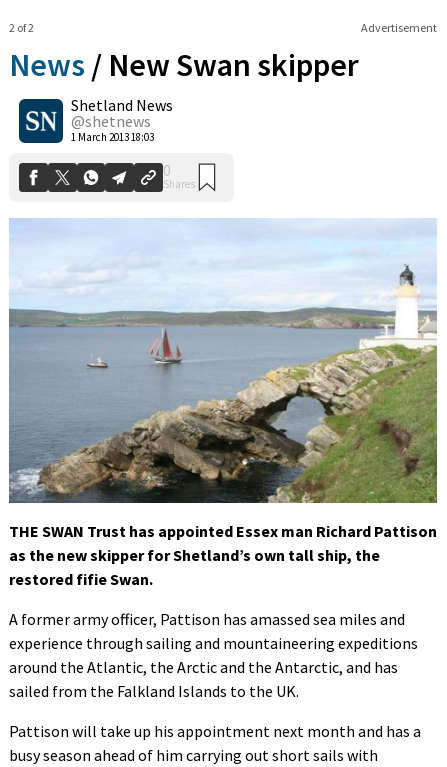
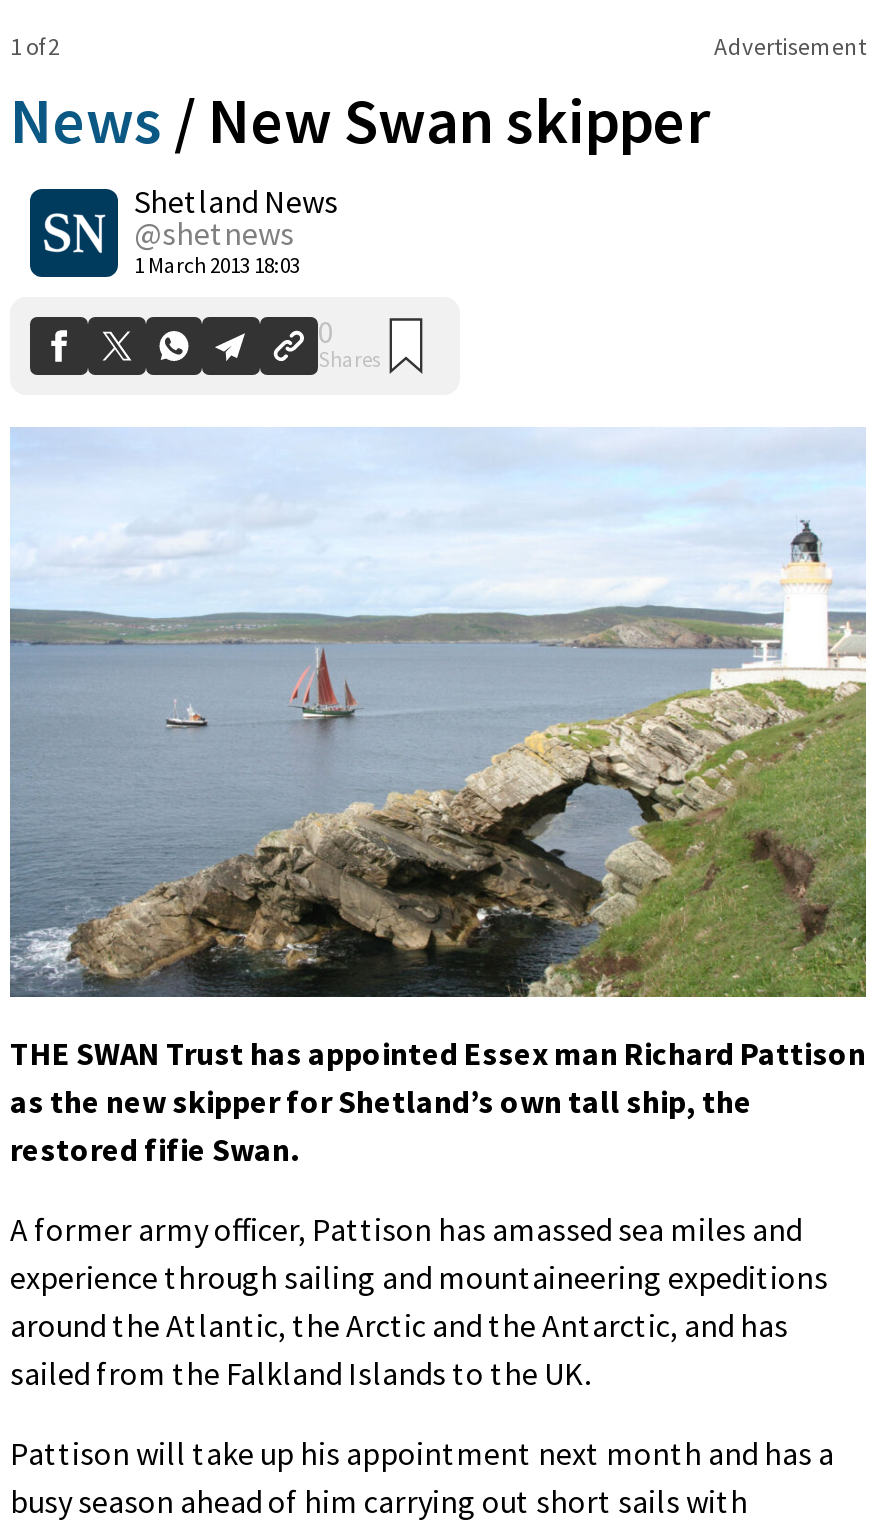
- 2 of 2
+ 1 of 2
